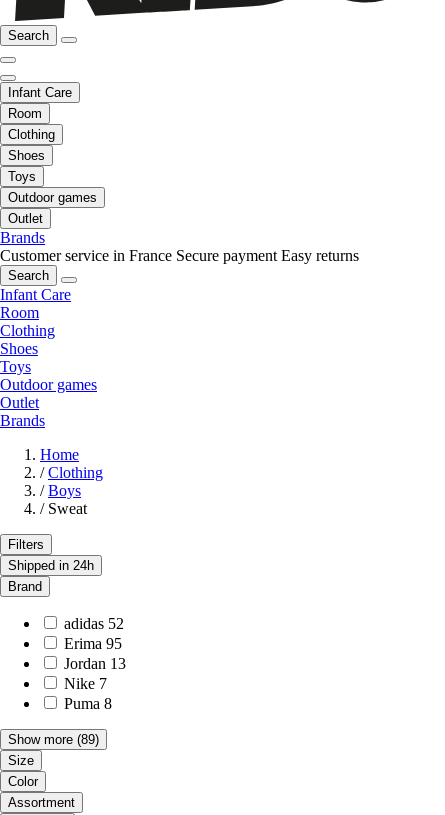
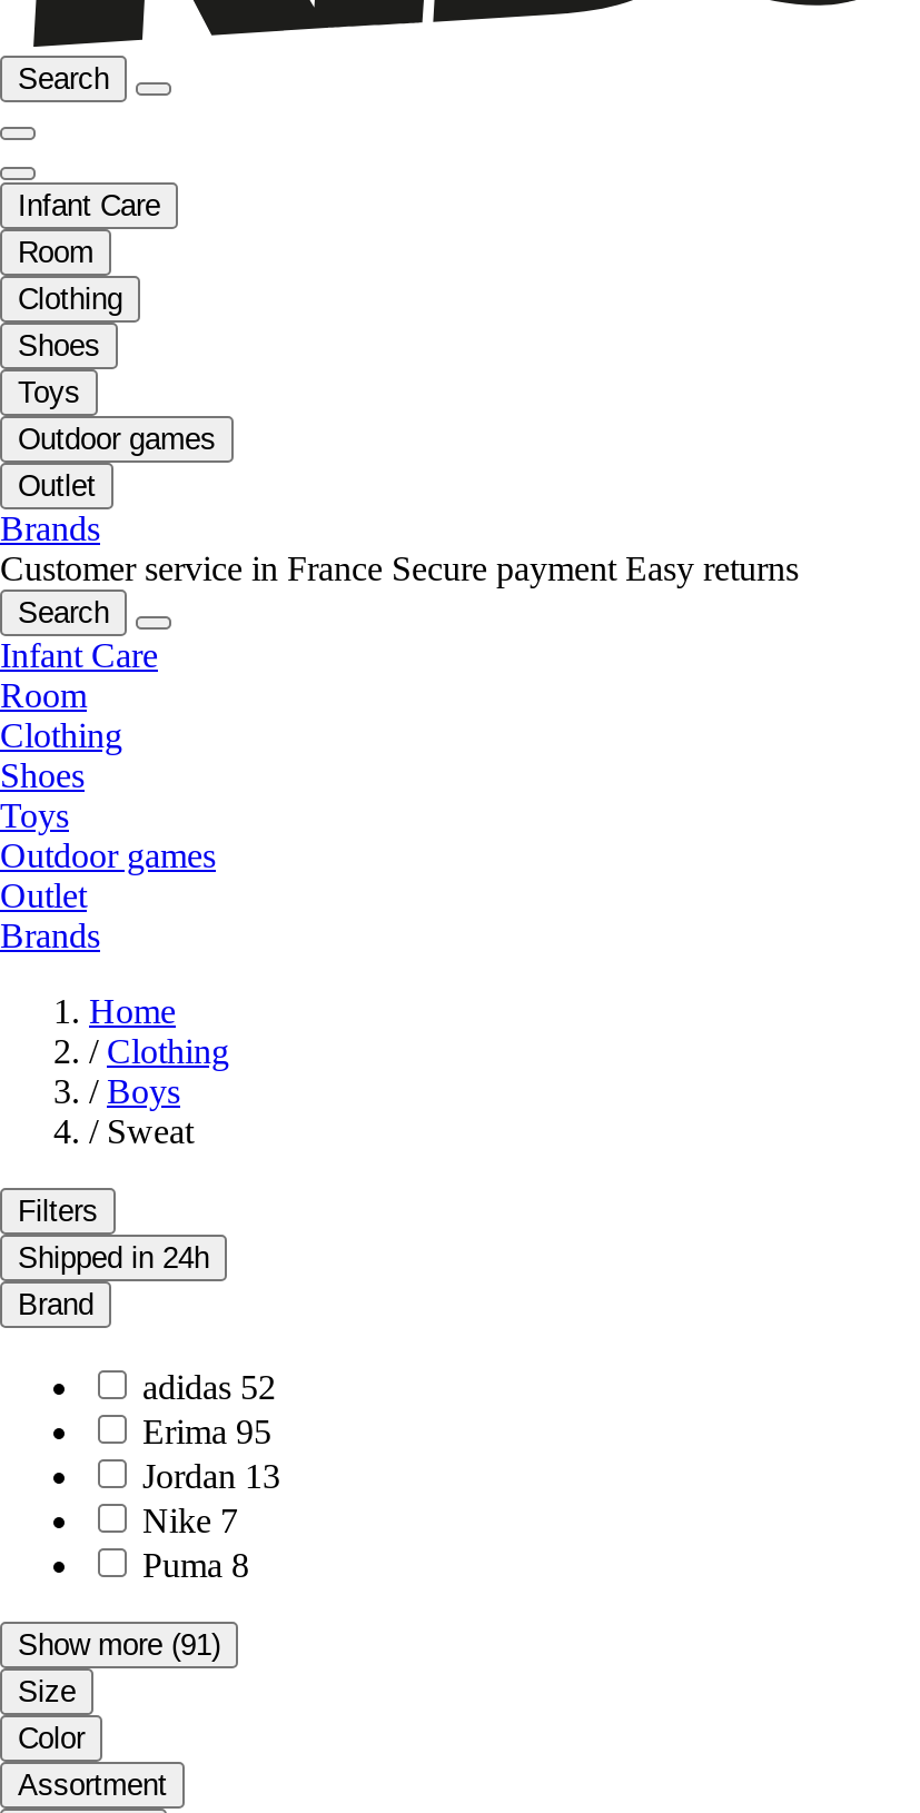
- Show more (89)
+ Show more (91)
